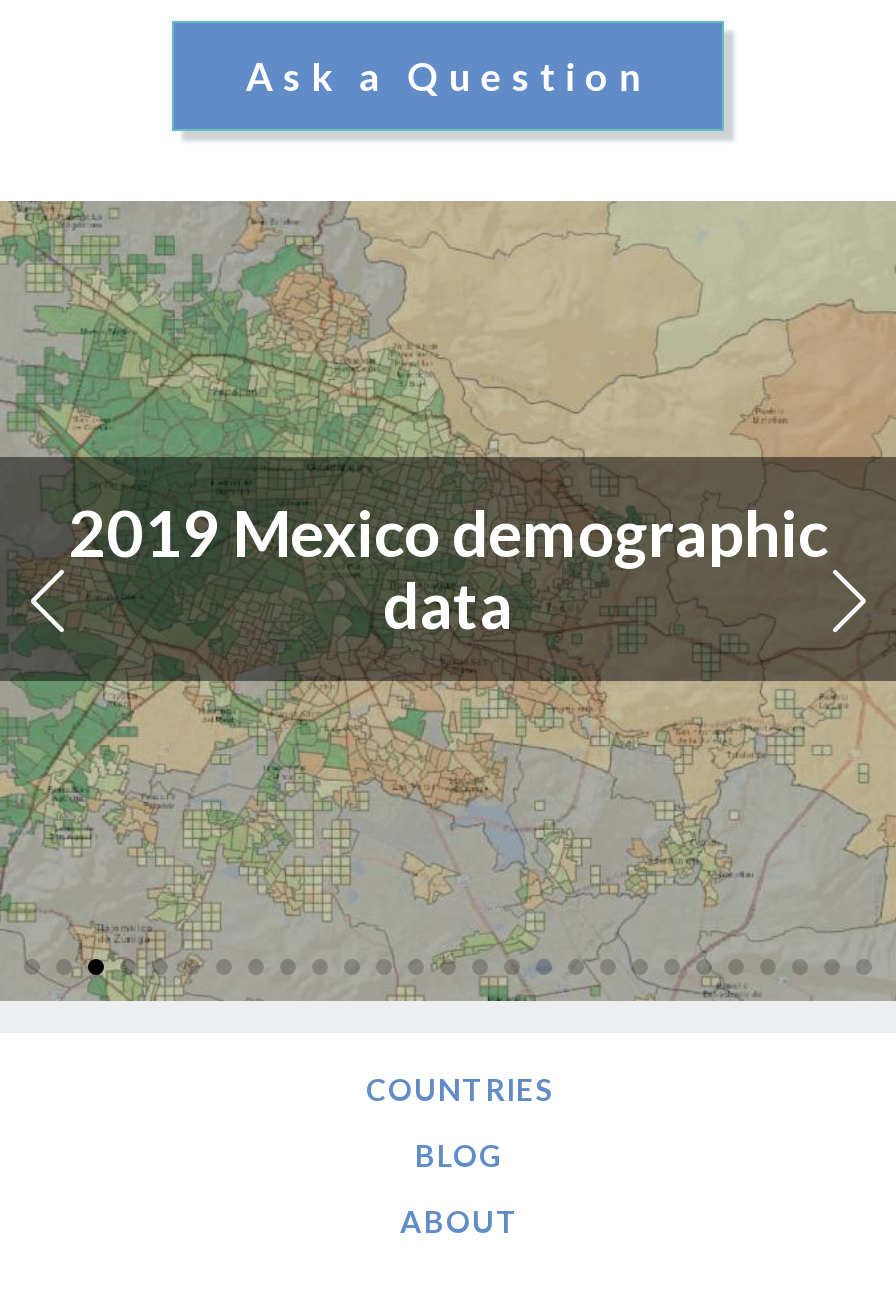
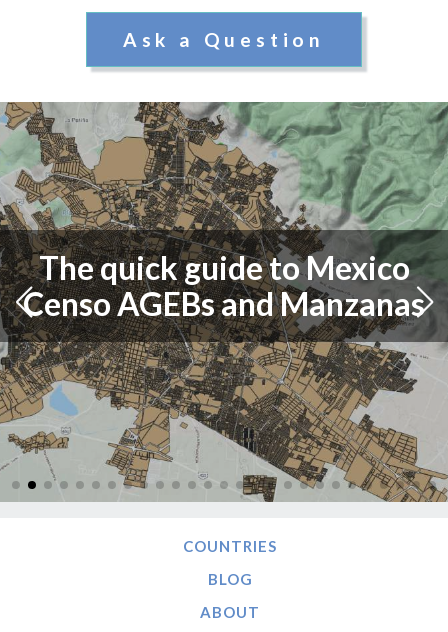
- [image]
- 2019 Mexico demographic
- data
+ [image]
+ The quick guide to Mexico
+ Censo AGEBs and Manzanas
